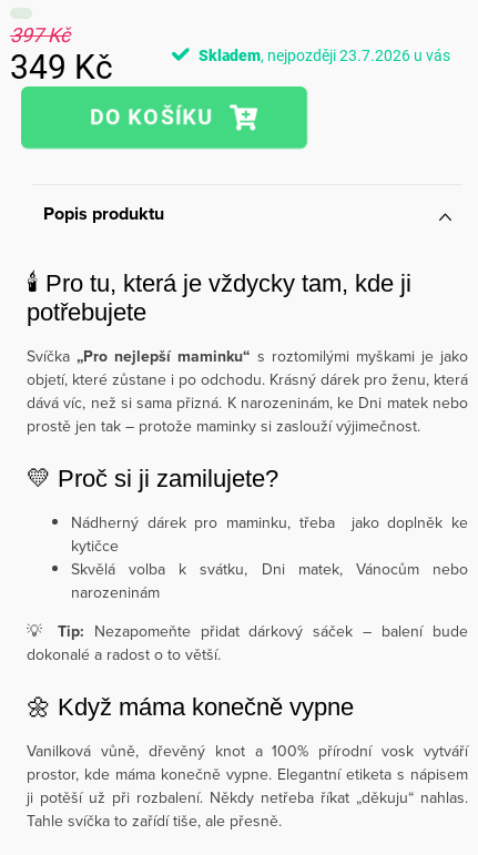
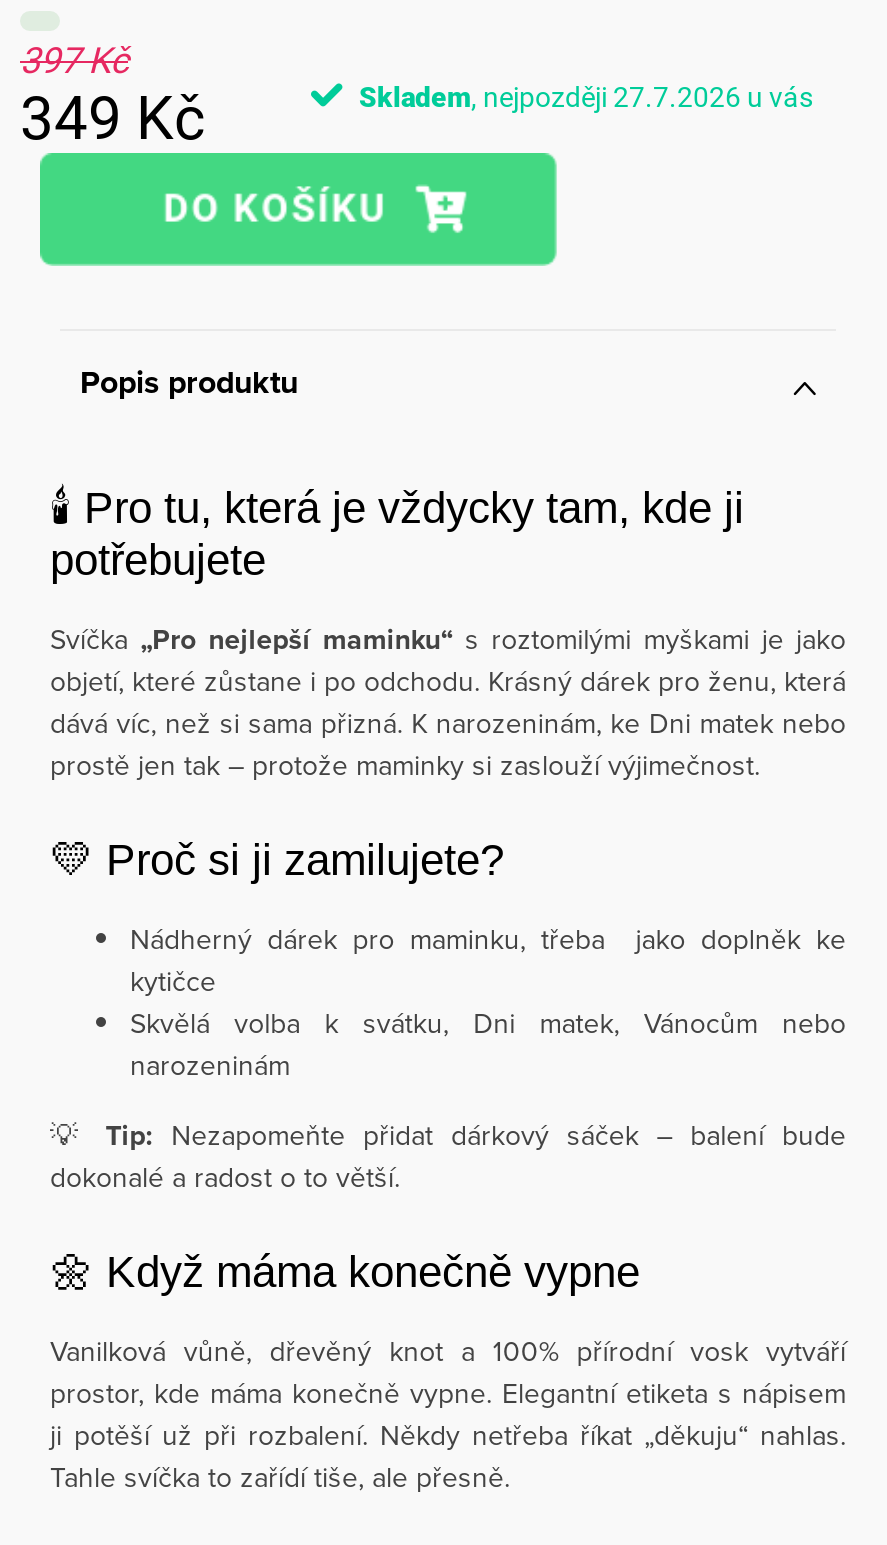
- 23.7.2026
+ 27.7.2026
